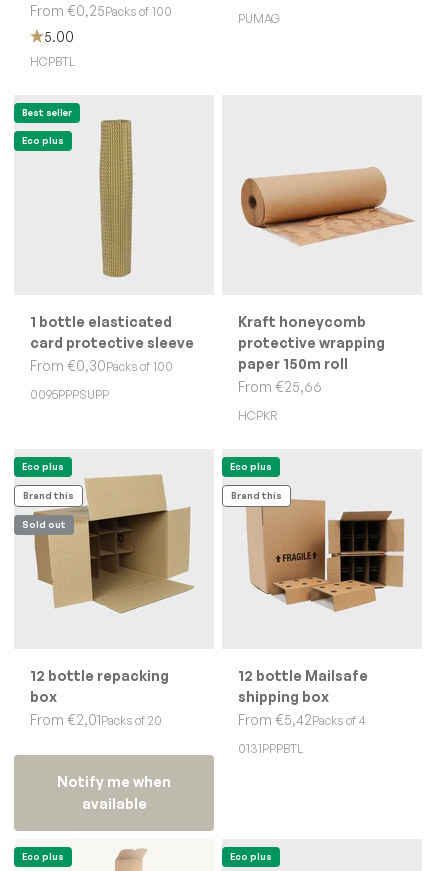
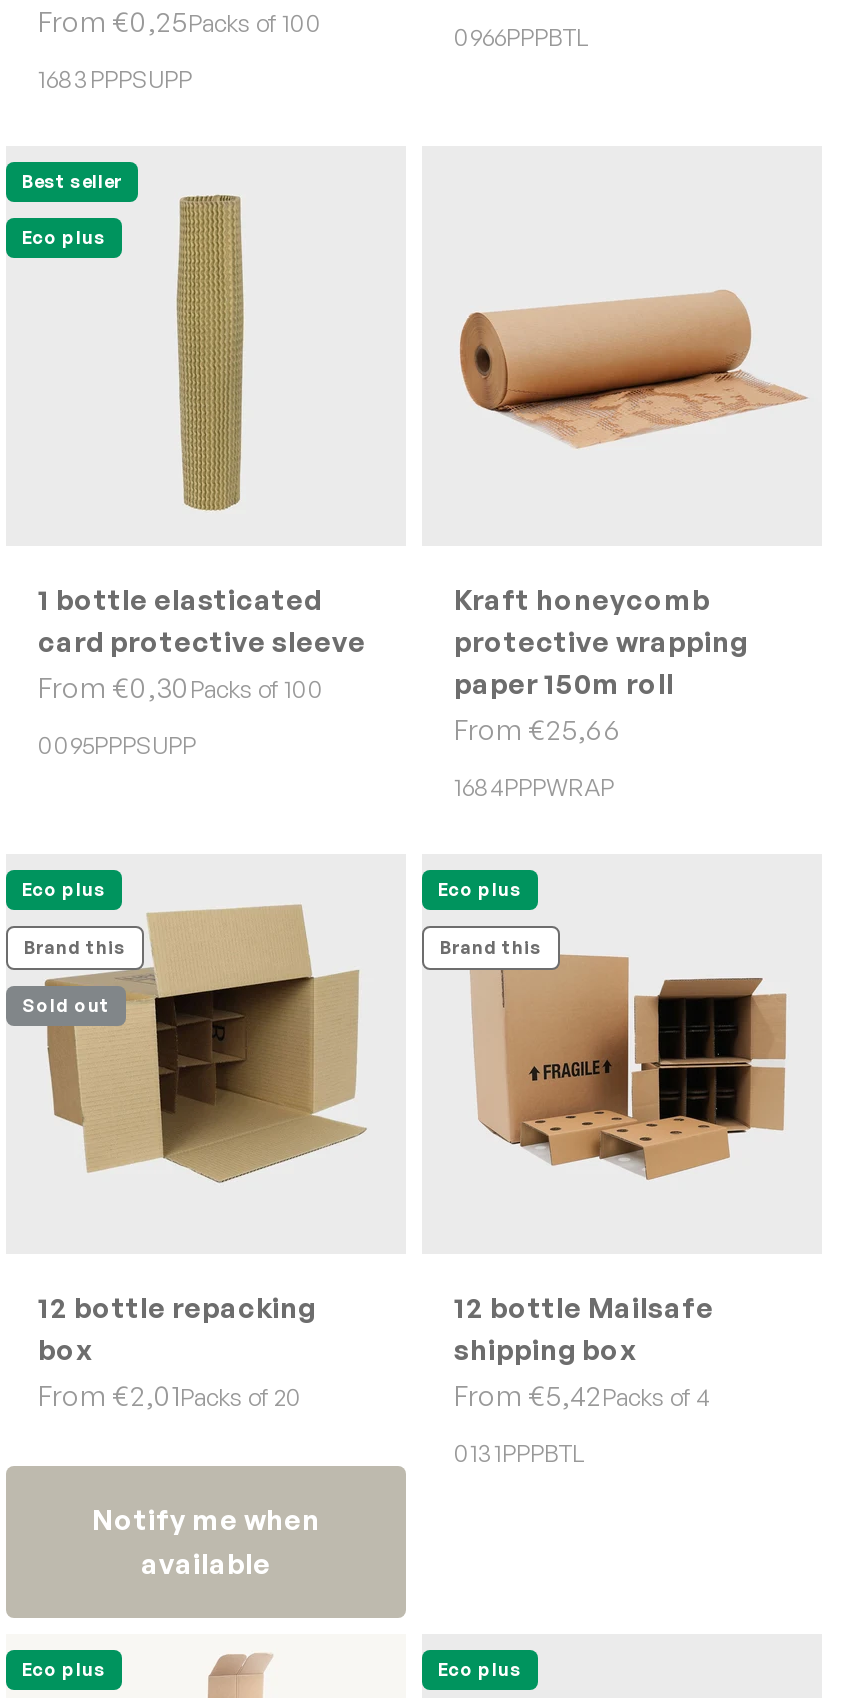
- PUMAG
+ 0966PPPBTL

- 5.00
- HCPBTL
+ 1683PPPSUPP

- HCPKR
+ 1684PPPWRAP
